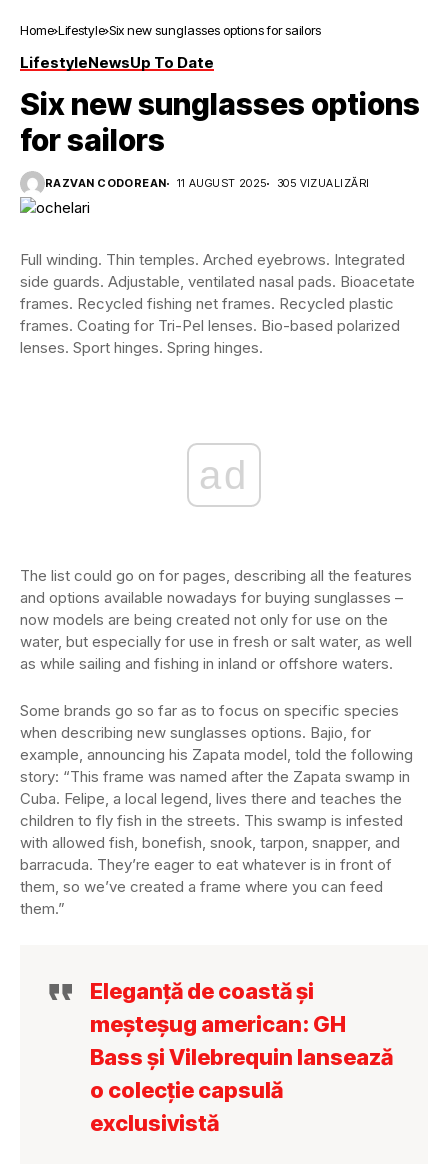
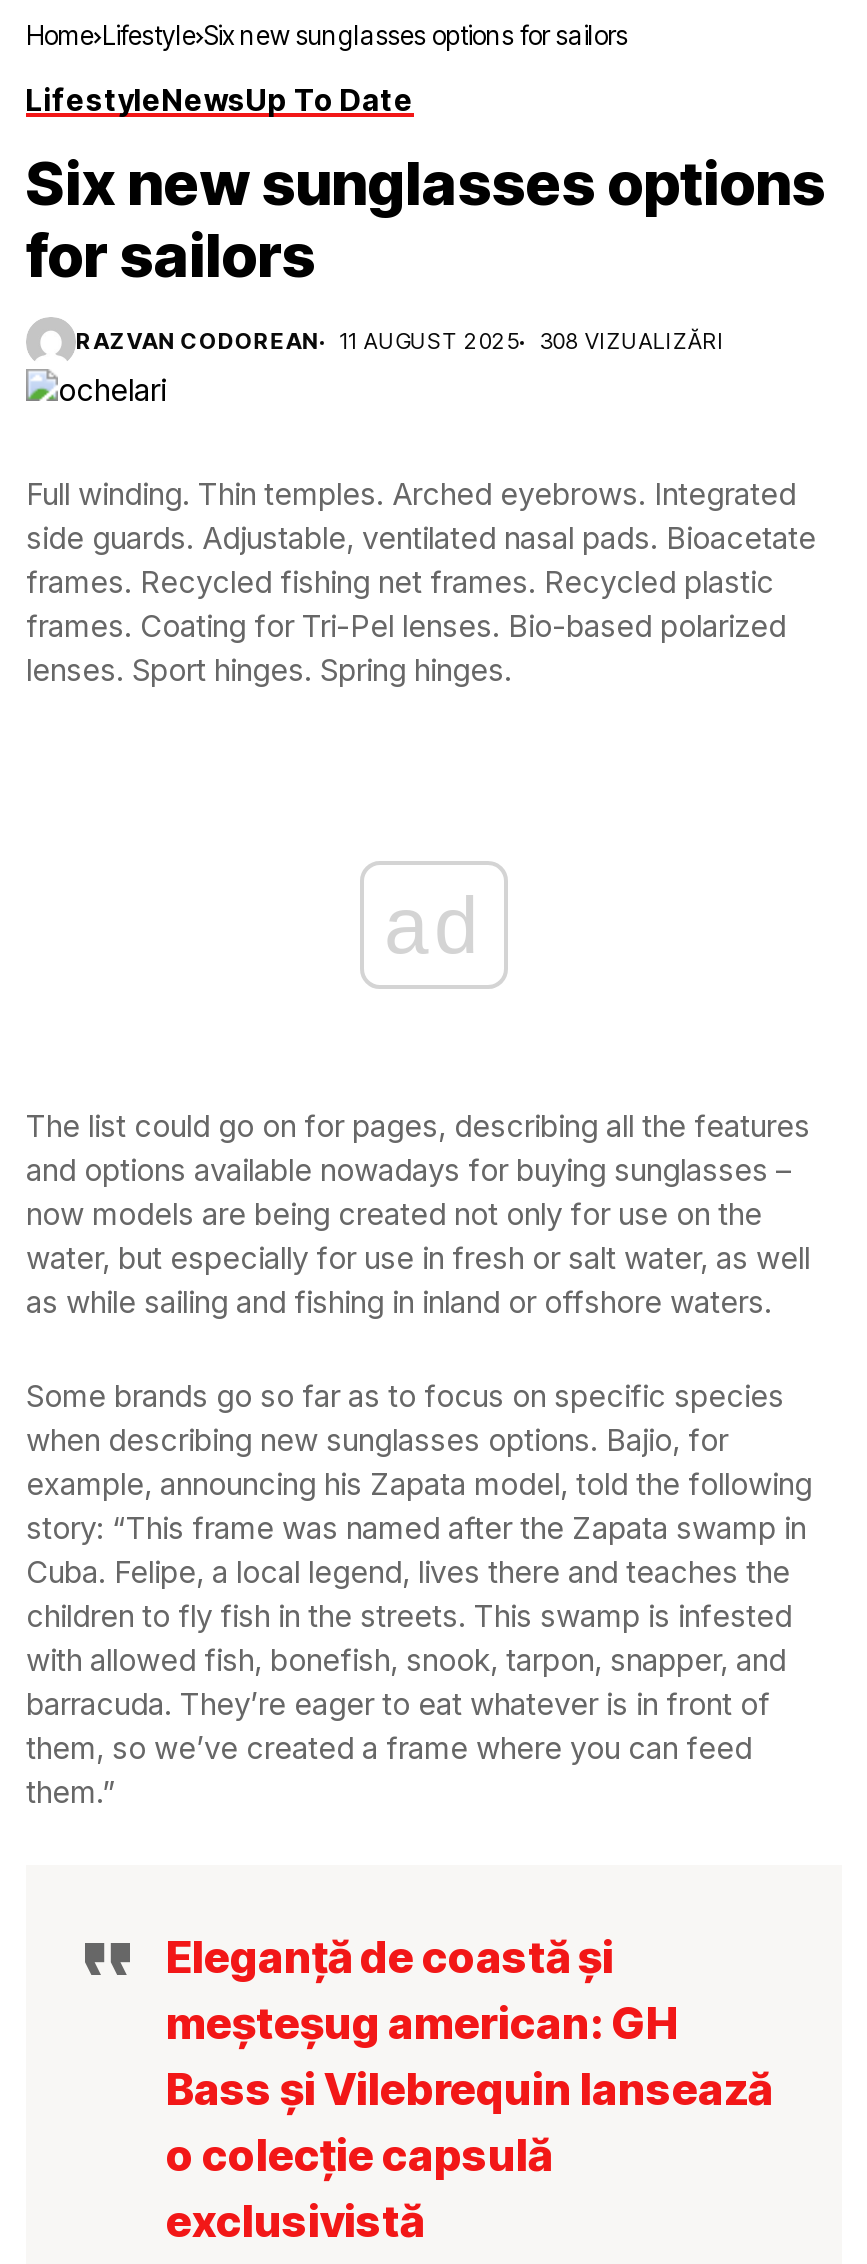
- RAZVAN CODOREAN 11 AUGUST 2025 305 VIZUALIZĂRI
+ RAZVAN CODOREAN 11 AUGUST 2025 308 VIZUALIZĂRI
